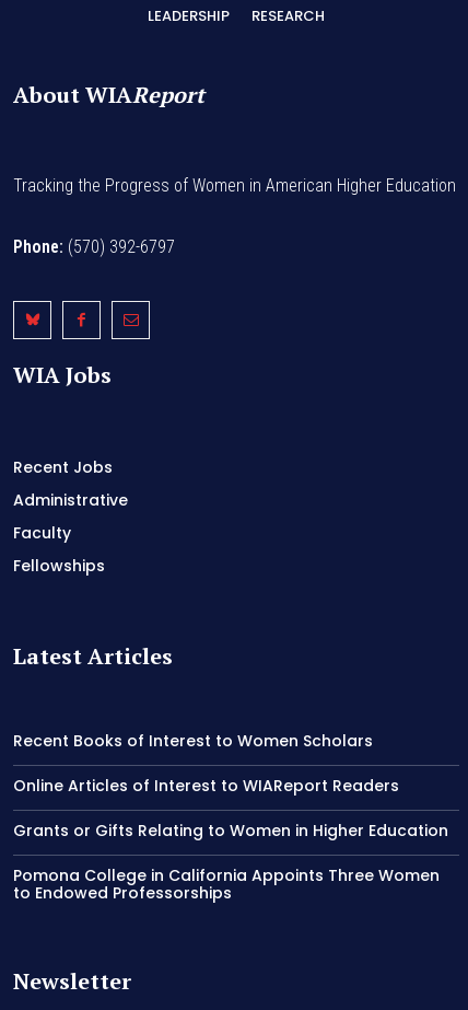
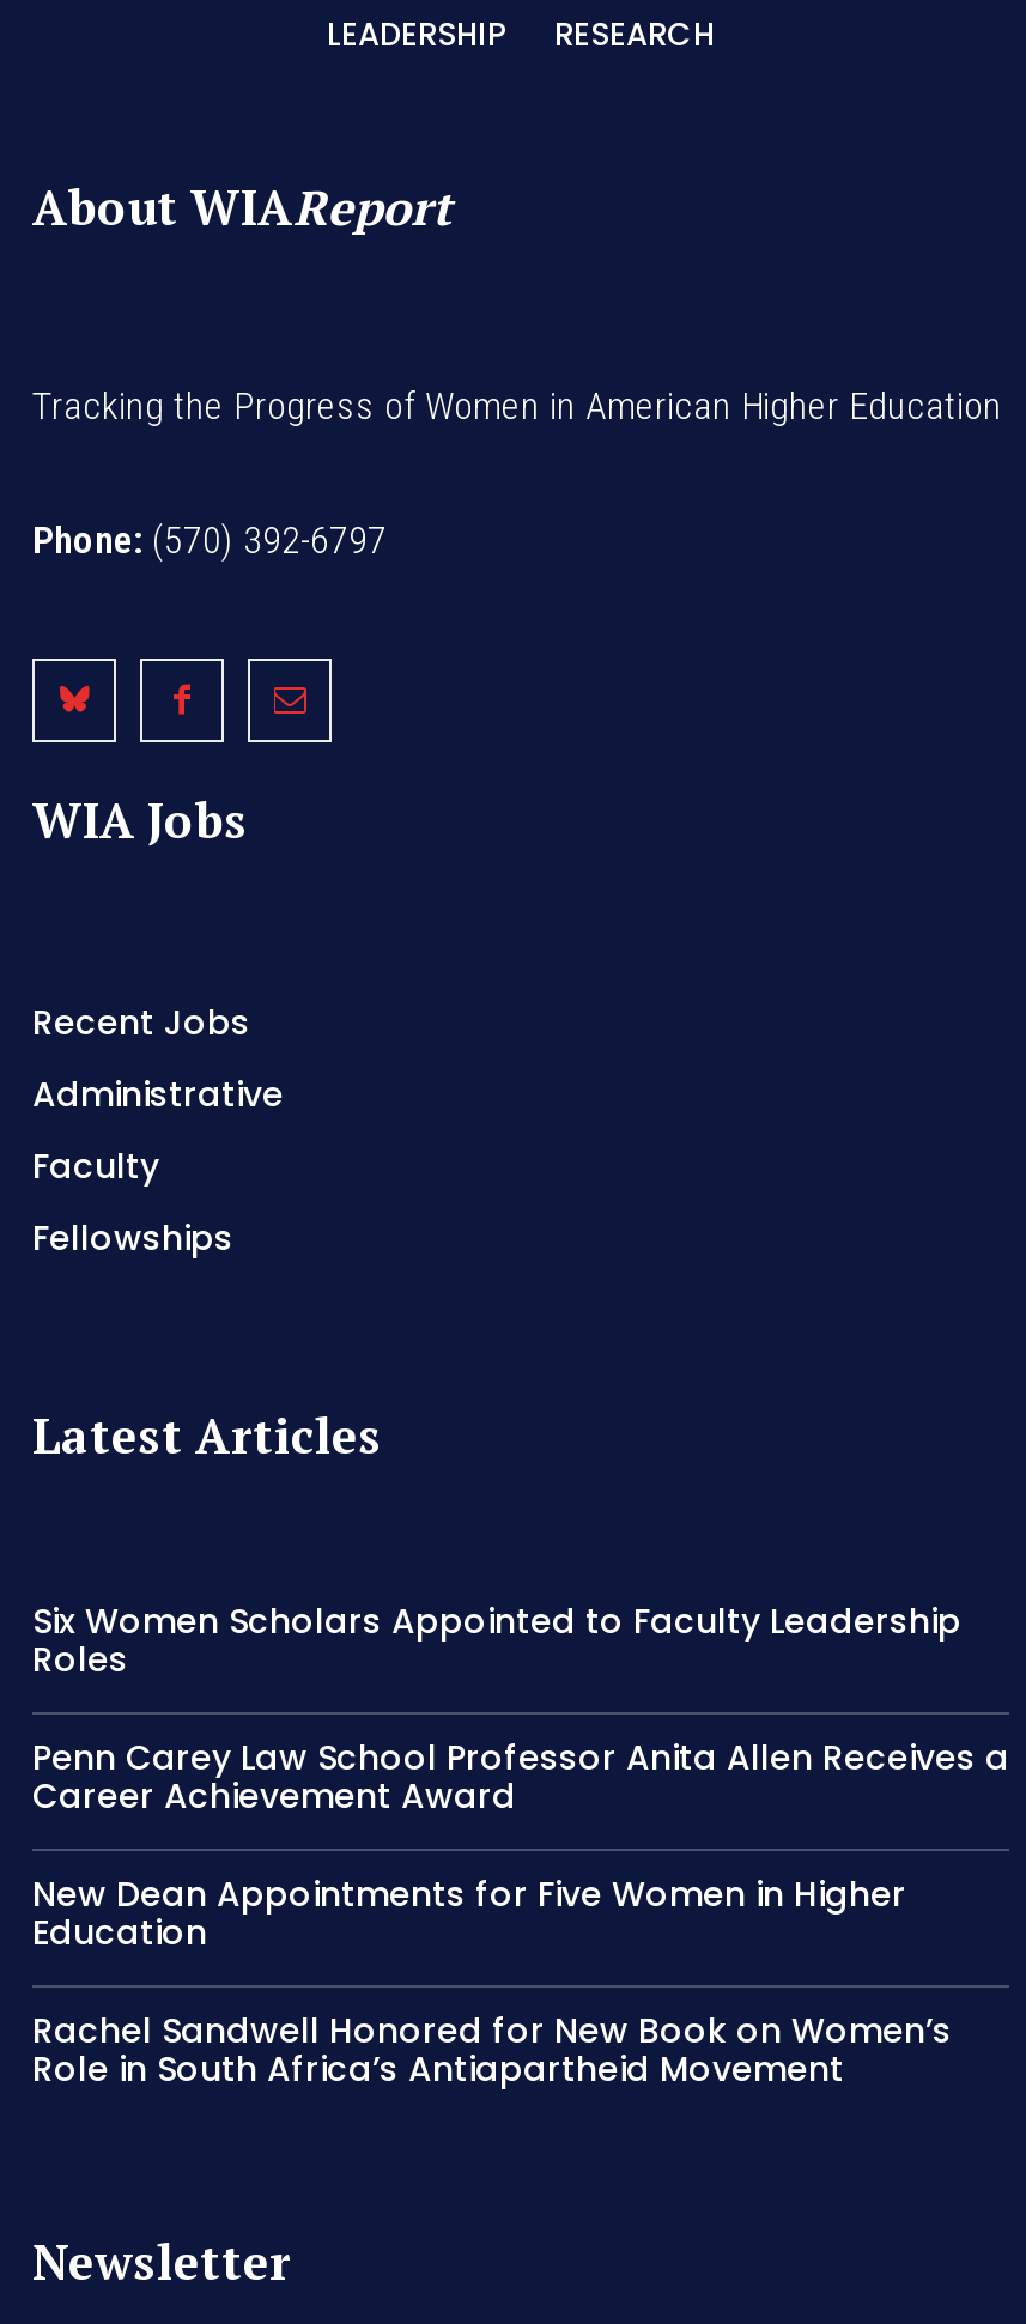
- Recent Books of Interest to Women Scholars
+ Six Women Scholars Appointed to Faculty Leadership
+ Roles

- Online Articles of Interest to WIAReport Readers
+ Penn Carey Law School Professor Anita Allen Receives a
+ Career Achievement Award

- Grants or Gifts Relating to Women in Higher Education
+ New Dean Appointments for Five Women in Higher
+ Education

- Pomona College in California Appoints Three Women
- to Endowed Professorships
+ Rachel Sandwell Honored for New Book on Women’s
+ Role in South Africa’s Antiapartheid Movement
